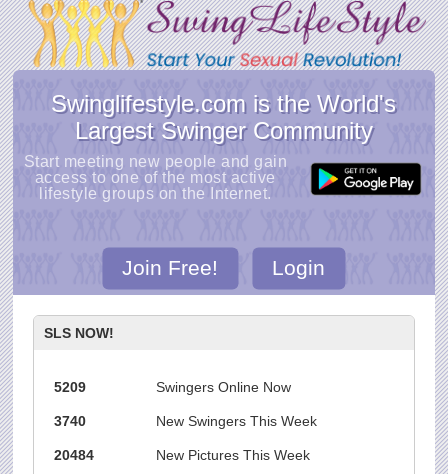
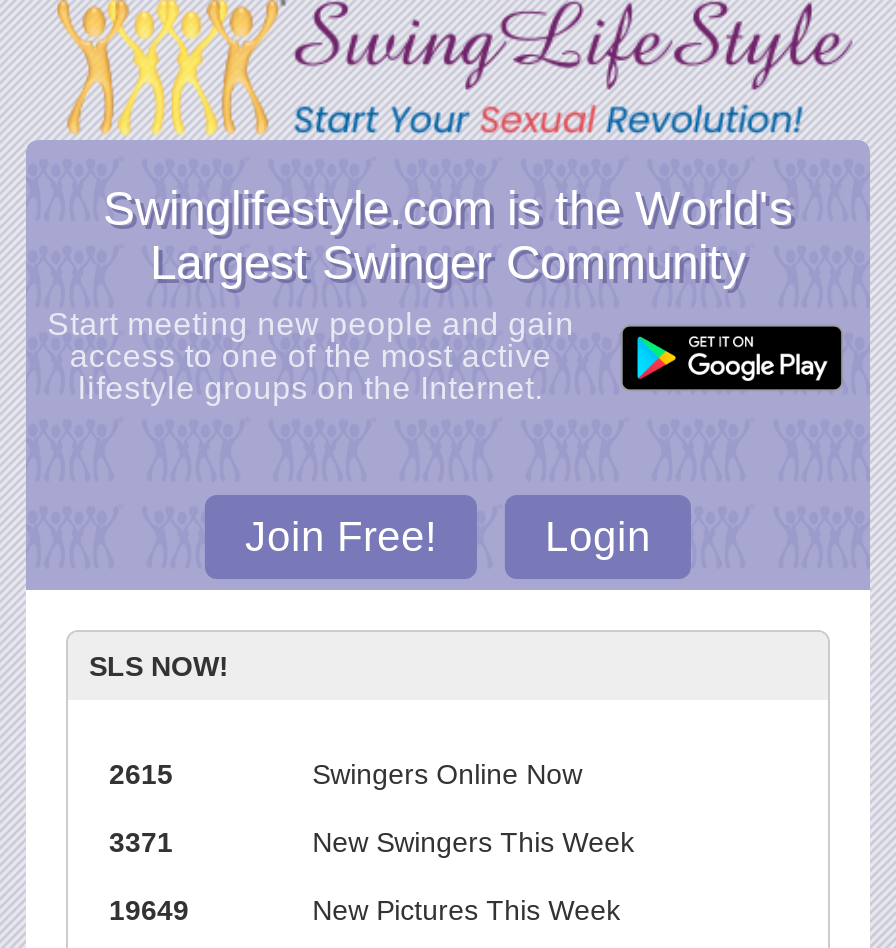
- 5209
+ 2615

- 3740
+ 3371

- 20484
+ 19649
